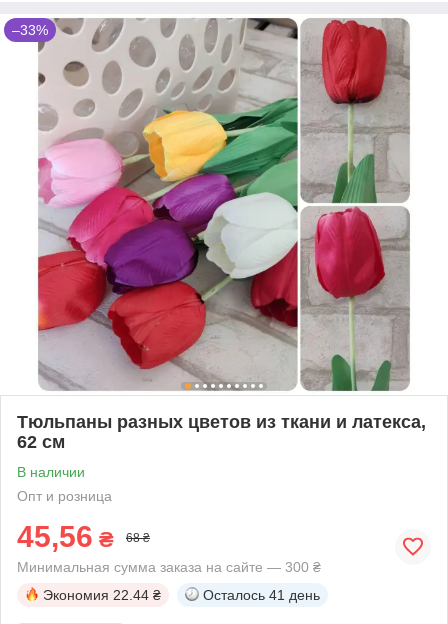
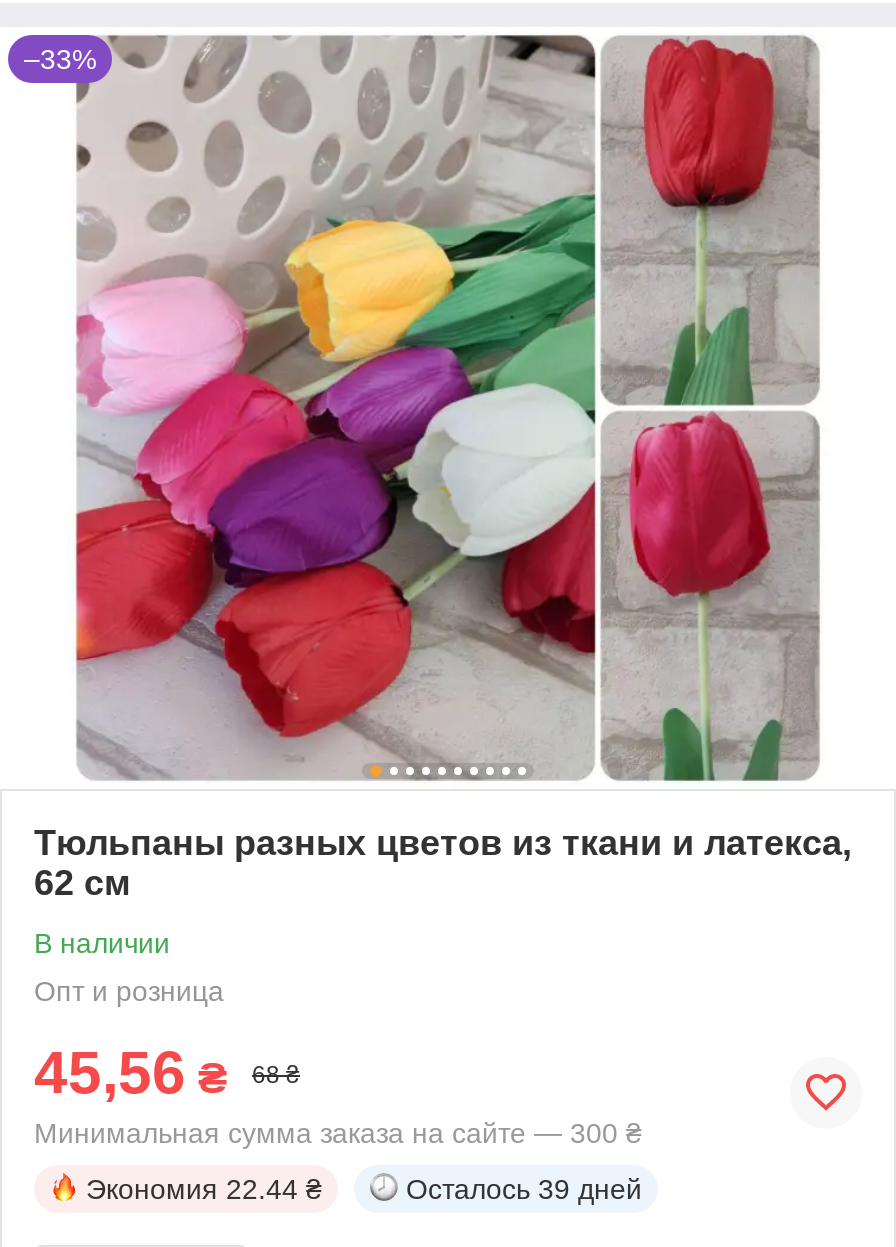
- Осталось 41 день
+ Осталось 39 дней
